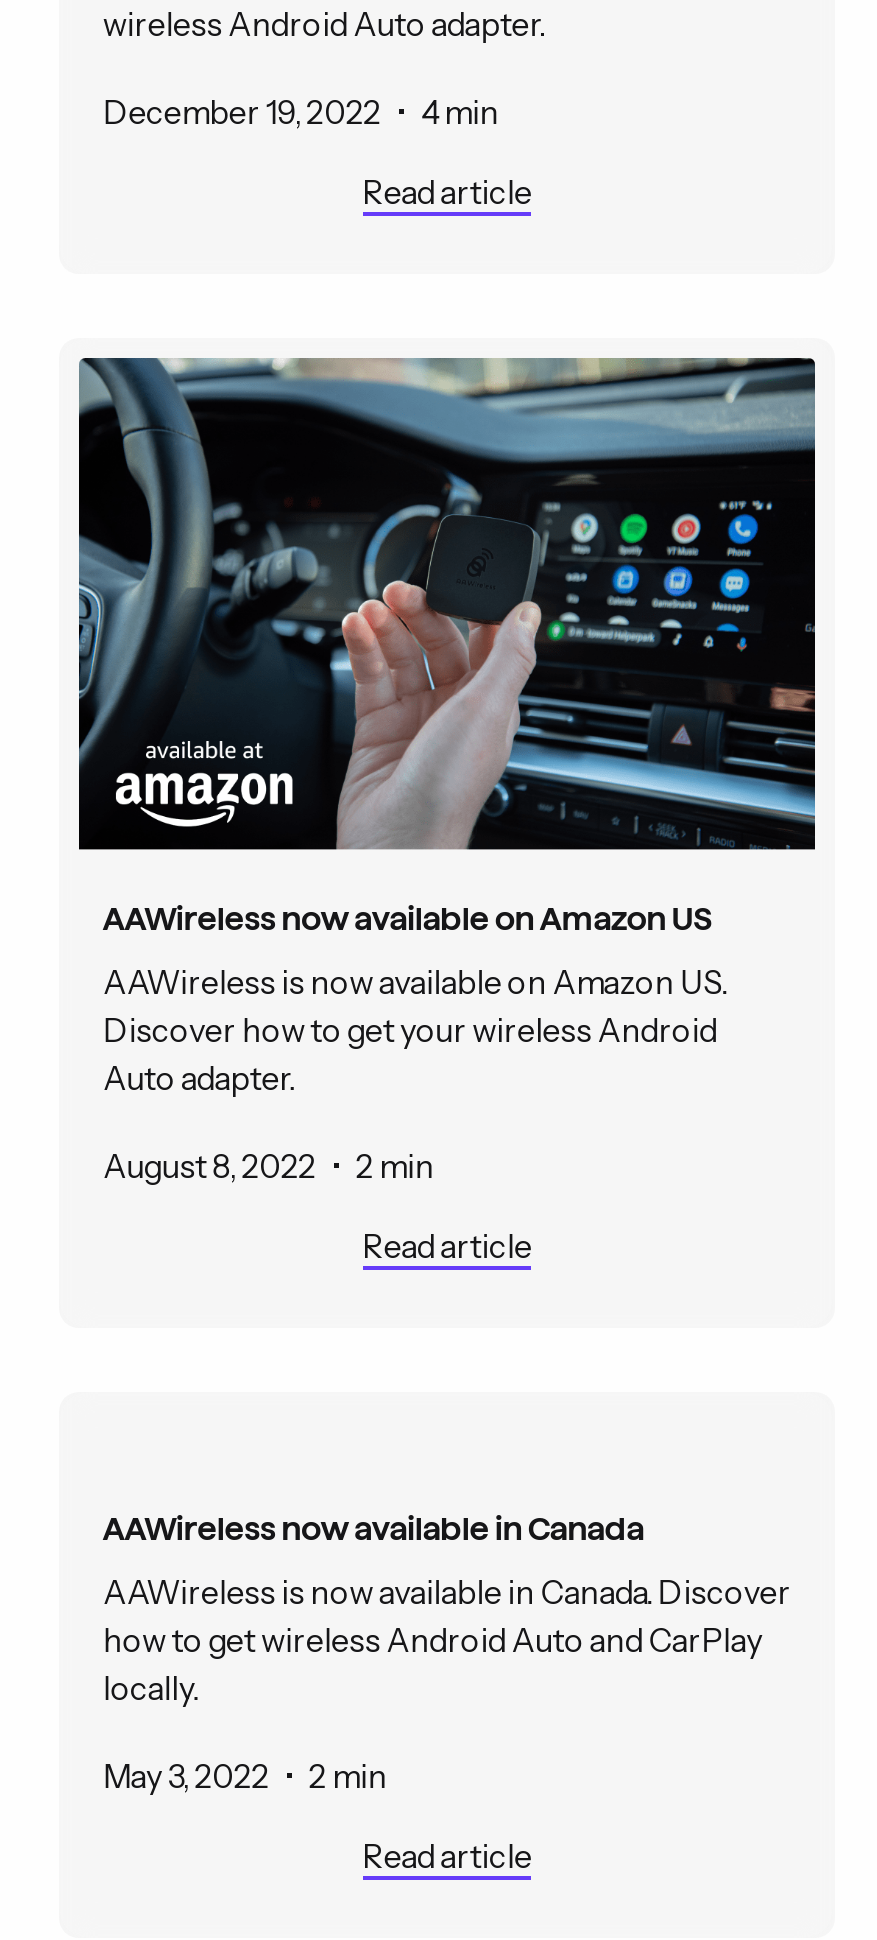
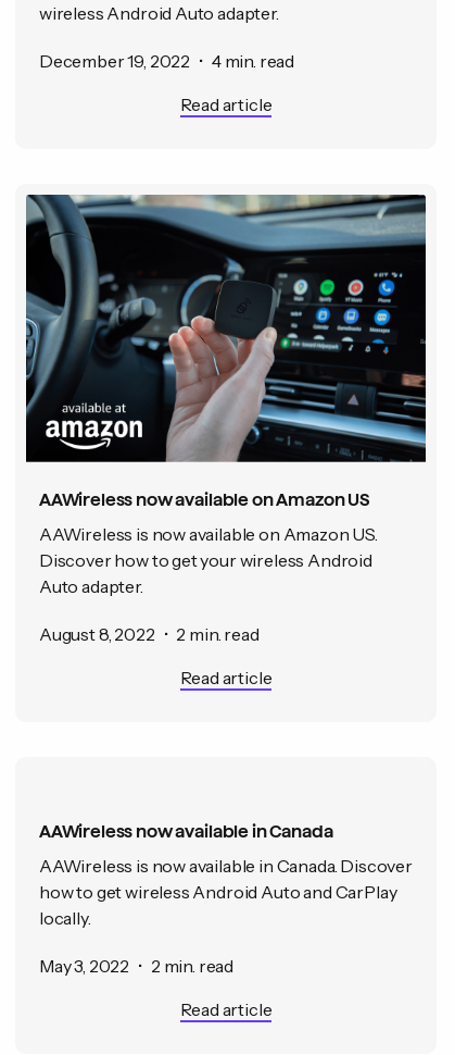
- December 19, 2022 • 4 min
+ December 19, 2022 • 4 min. read

- August 8, 2022 • 2 min
+ August 8, 2022 • 2 min. read

- May 3, 2022 • 2 min
+ May 3, 2022 • 2 min. read
